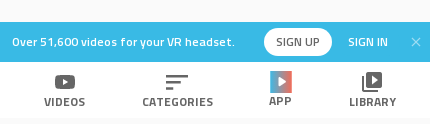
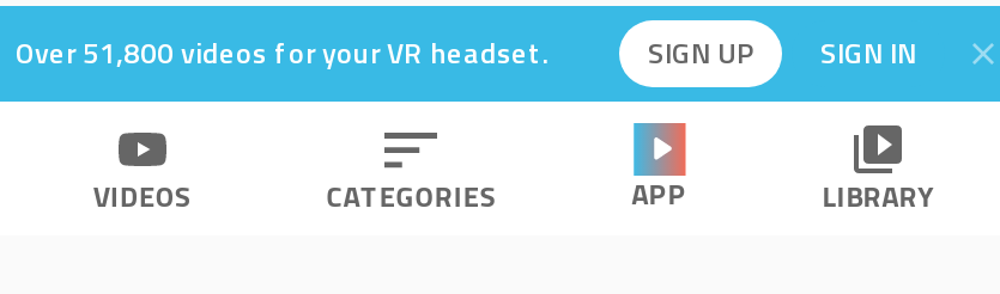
- Over 51,600 videos for your VR headset.
+ Over 51,800 videos for your VR headset.
